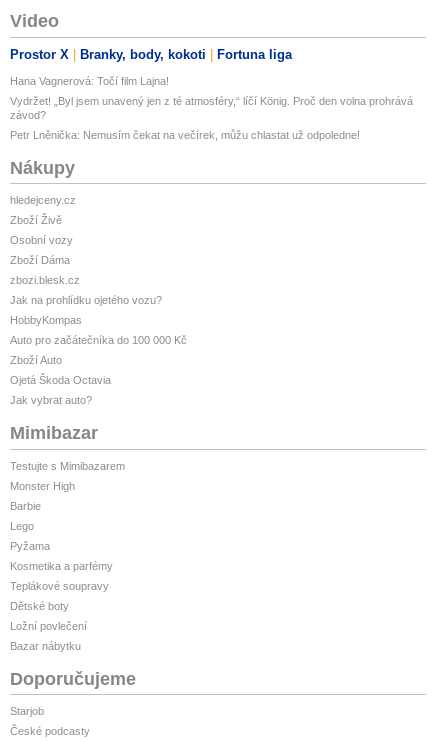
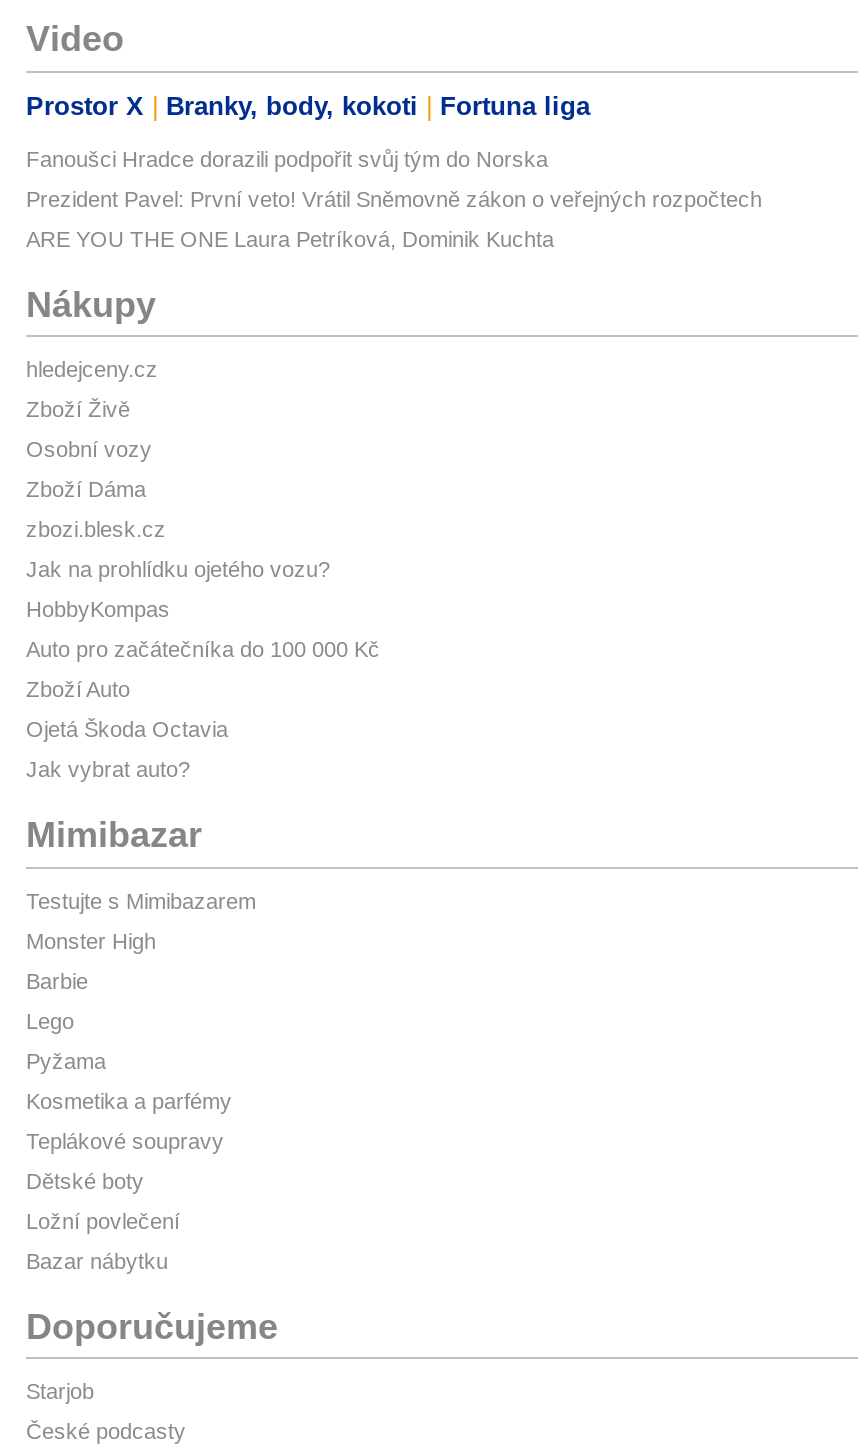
- Hana Vagnerová: Točí film Lajna!
+ Fanoušci Hradce dorazili podpořit svůj tým do Norska

- Vydržet! „Byl jsem unavený jen z té atmosféry,“ líčí König. Proč den volna prohrává
- závod?
+ Prezident Pavel: První veto! Vrátil Sněmovně zákon o veřejných rozpočtech

- Petr Lněnička: Nemusím čekat na večírek, můžu chlastat už odpoledne!
+ ARE YOU THE ONE Laura Petríková, Dominik Kuchta
